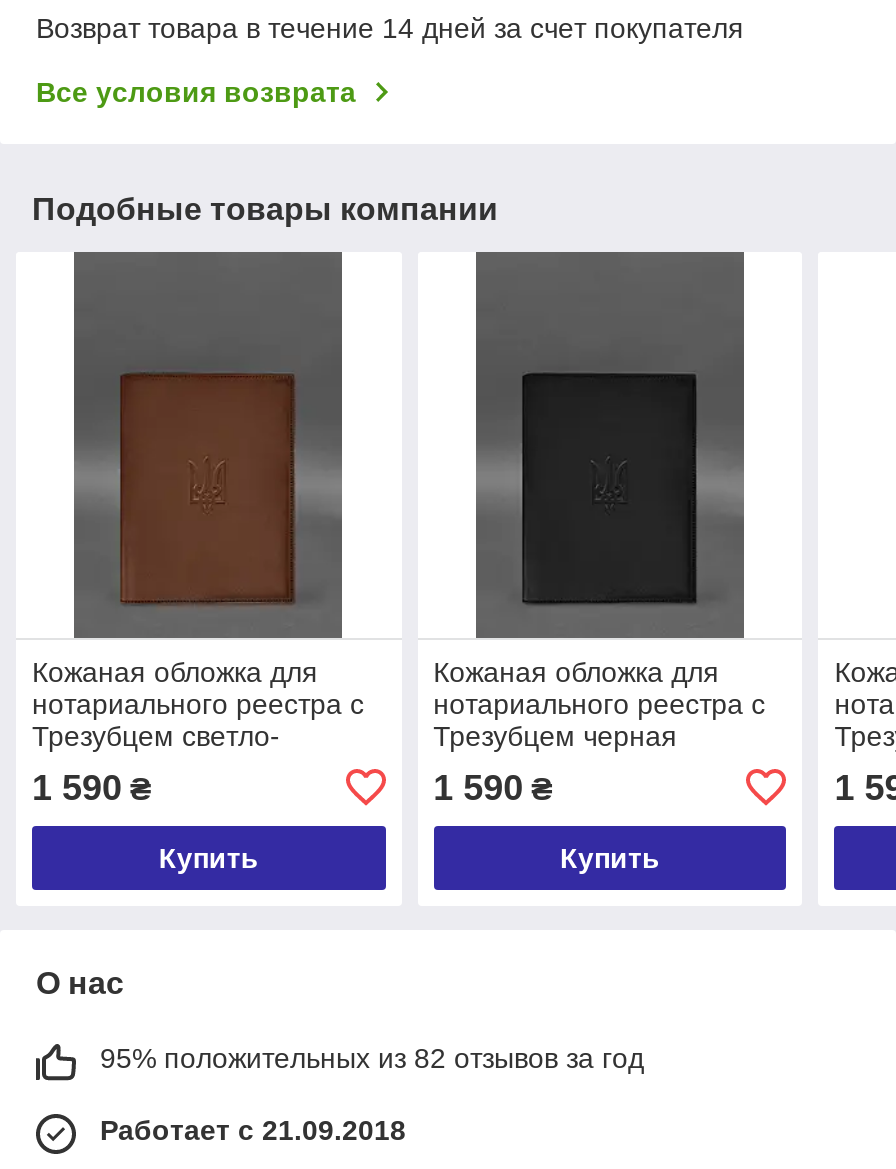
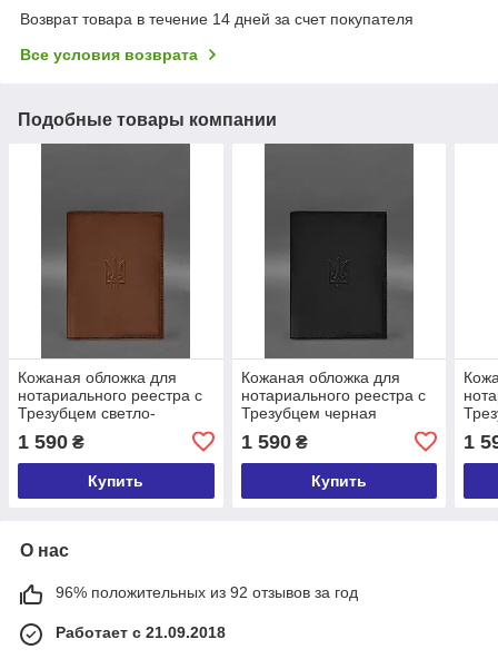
- 95% положительных из 82 отзывов за год
+ 96% положительных из 92 отзывов за год
